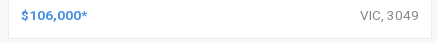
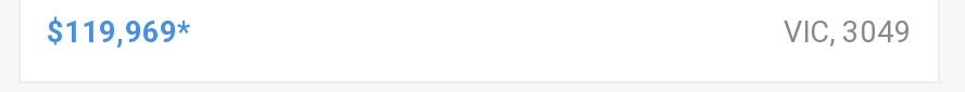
- $106,000*
+ $119,969*
